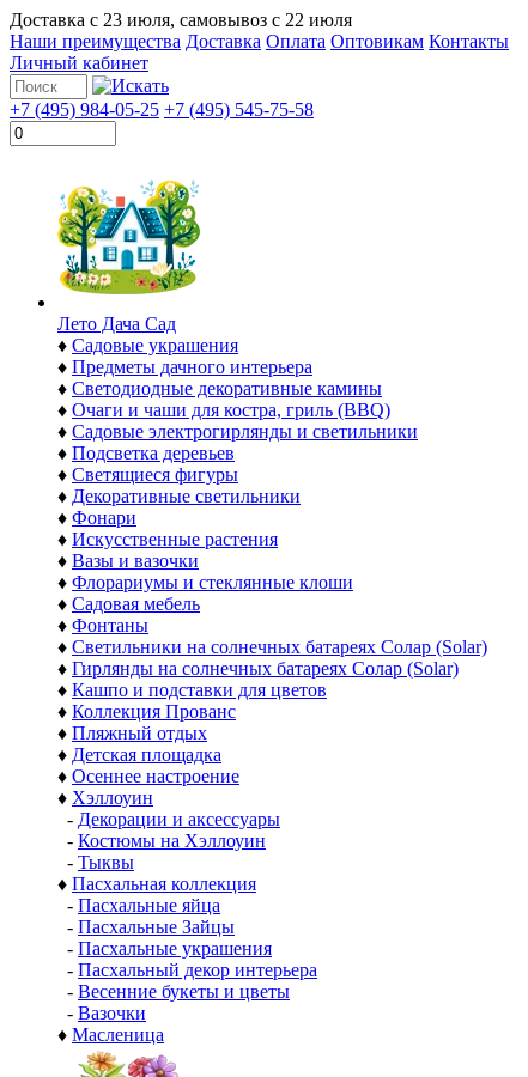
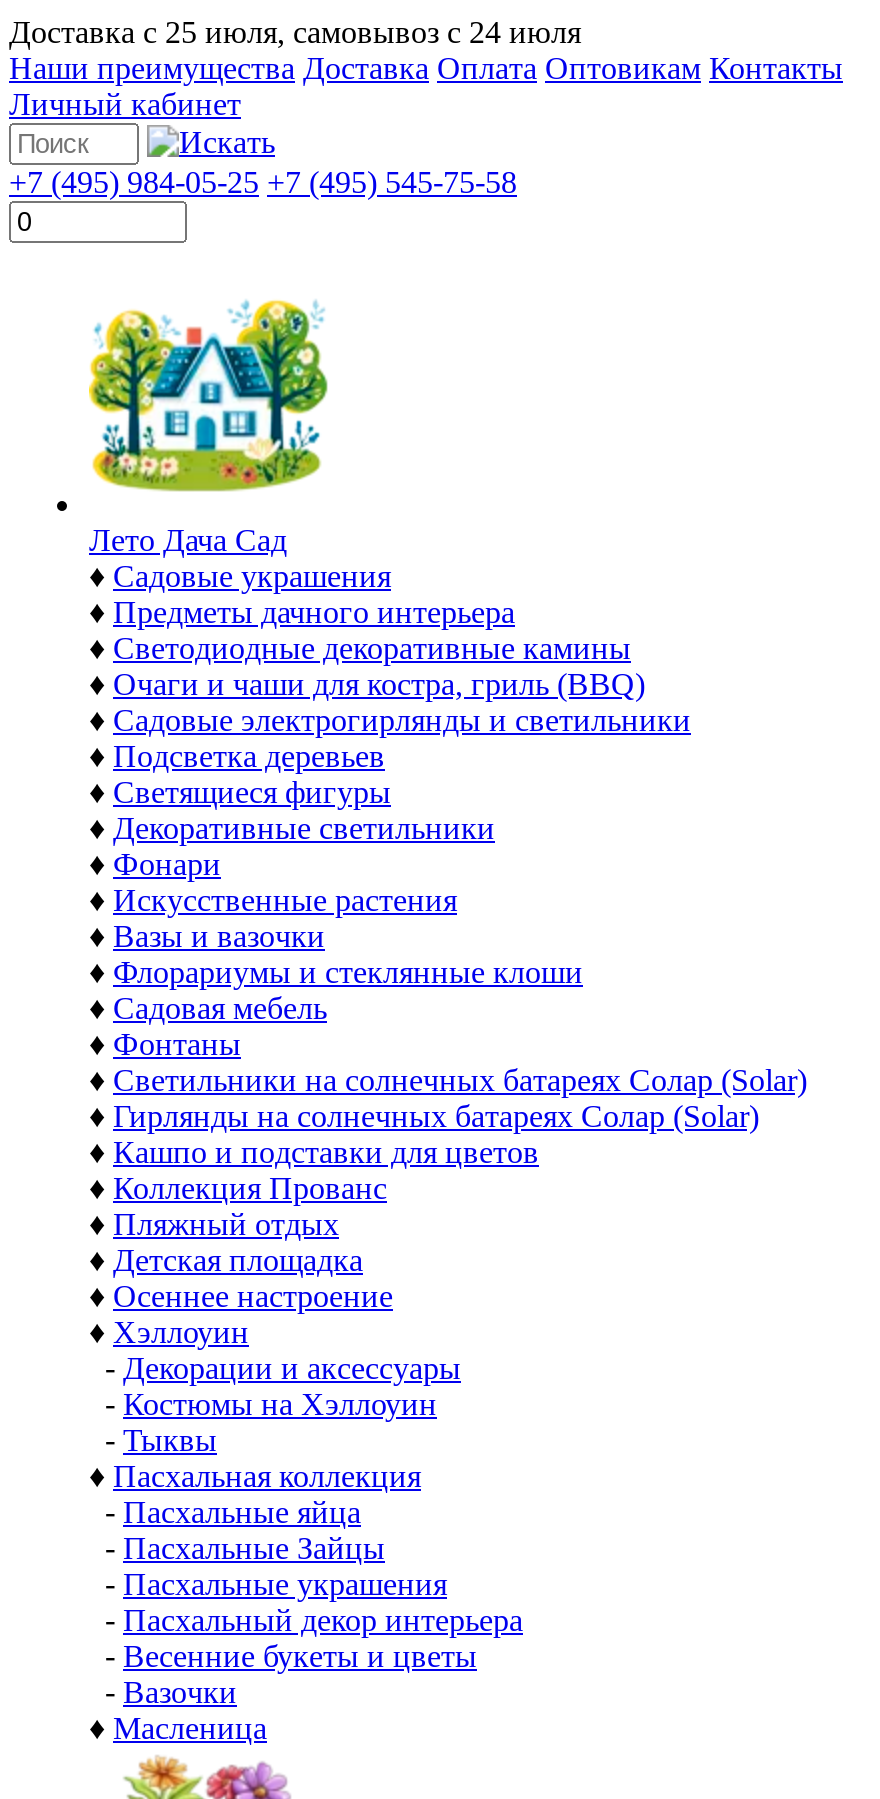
- Доставка с 23 июля, самовывоз с 22 июля
+ Доставка с 25 июля, самовывоз с 24 июля
